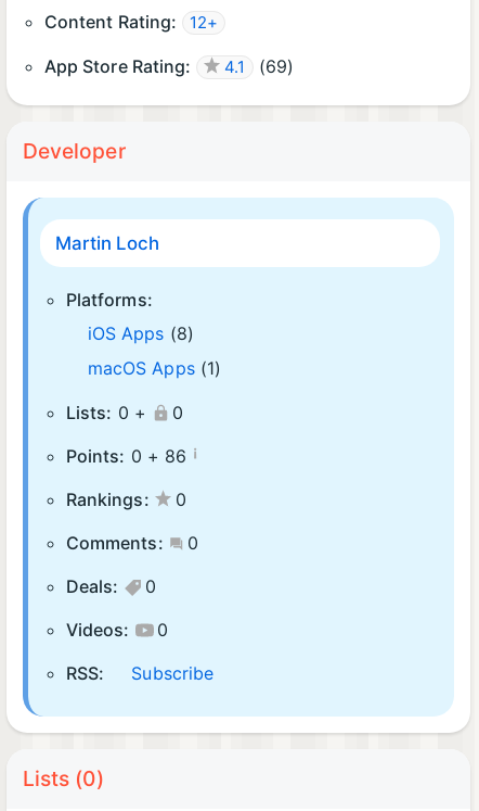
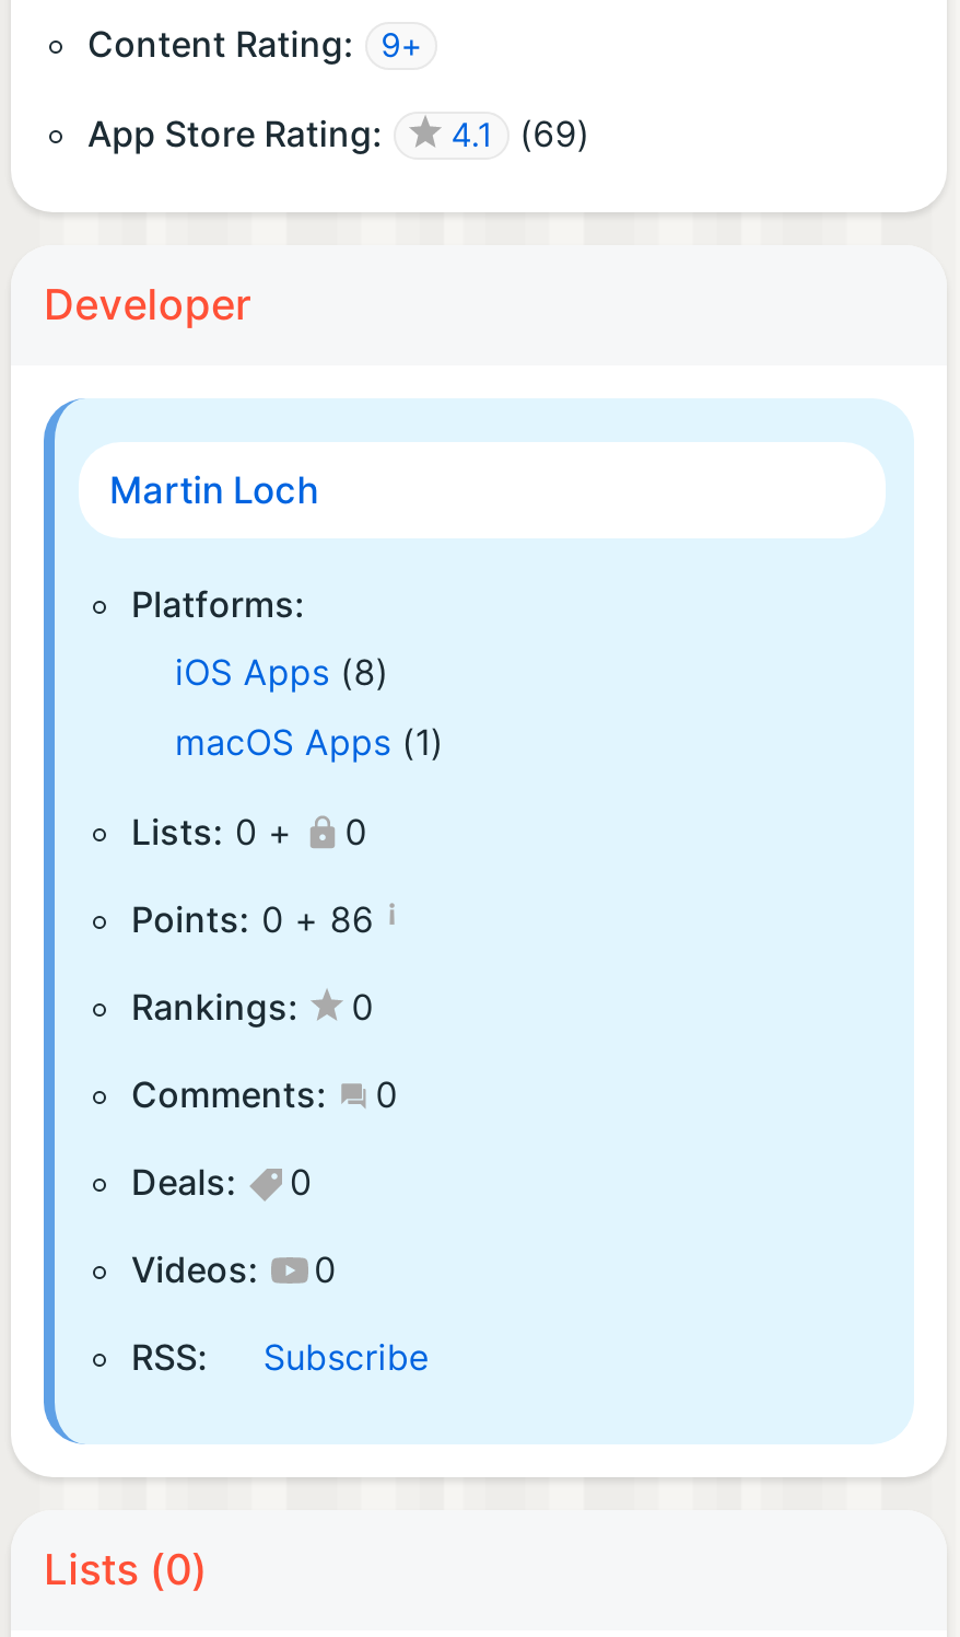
- Content Rating: 12+
+ Content Rating: 9+
